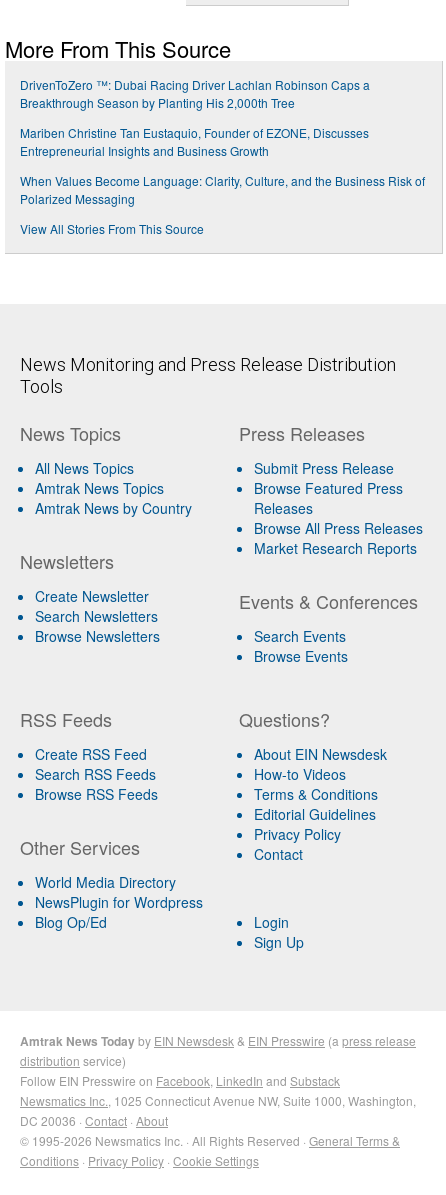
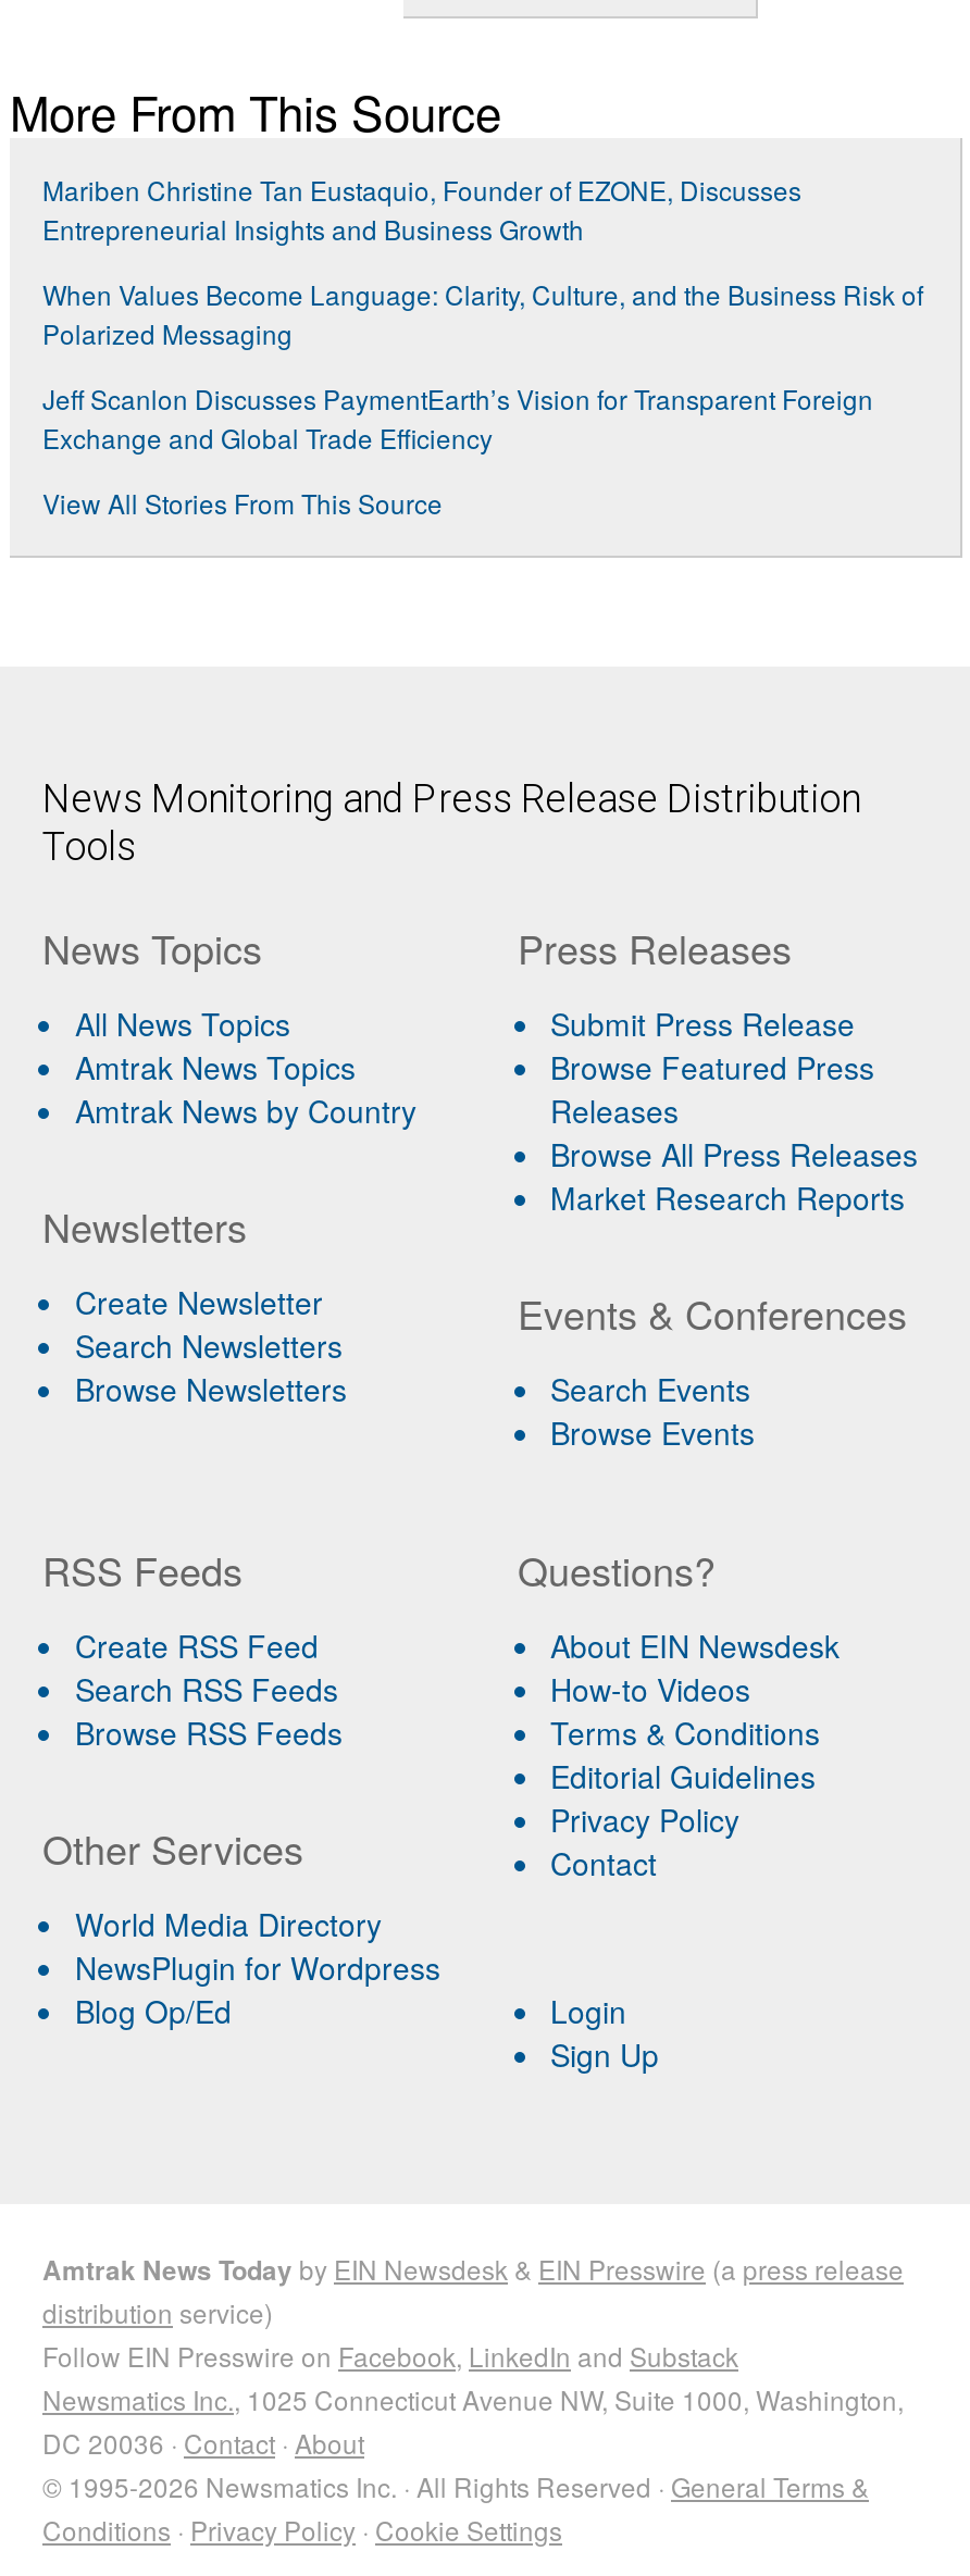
- DrivenToZero ™: Dubai Racing Driver Lachlan Robinson Caps a
- Breakthrough Season by Planting His 2,000th Tree

moved up: Mariben Christine Tan Eustaquio, Founder of EZONE, Discusses | Entrepreneurial Insights and Business Growth | When Values Become Language: Clarity, Culture, and the Business Risk of | Polarized Messaging

+ Jeff Scanlon Discusses PaymentEarth’s Vision for Transparent Foreign
+ Exchange and Global Trade Efficiency
